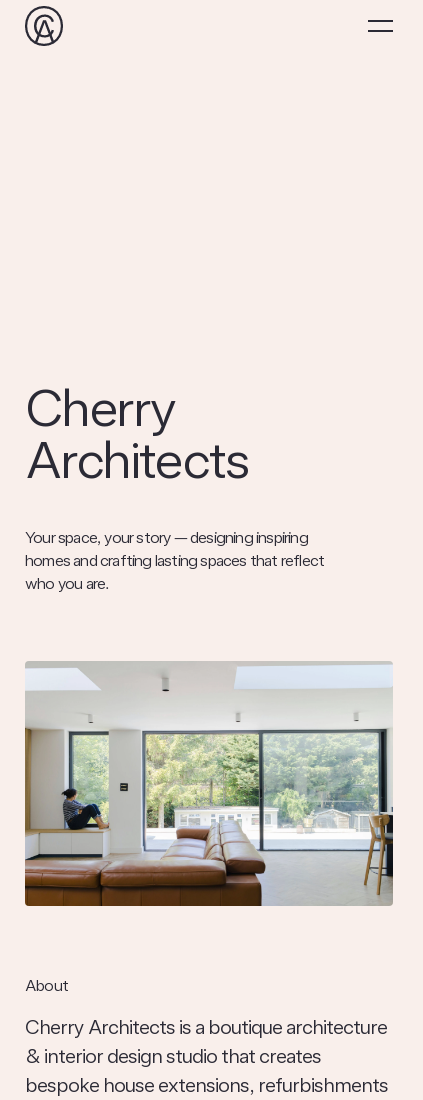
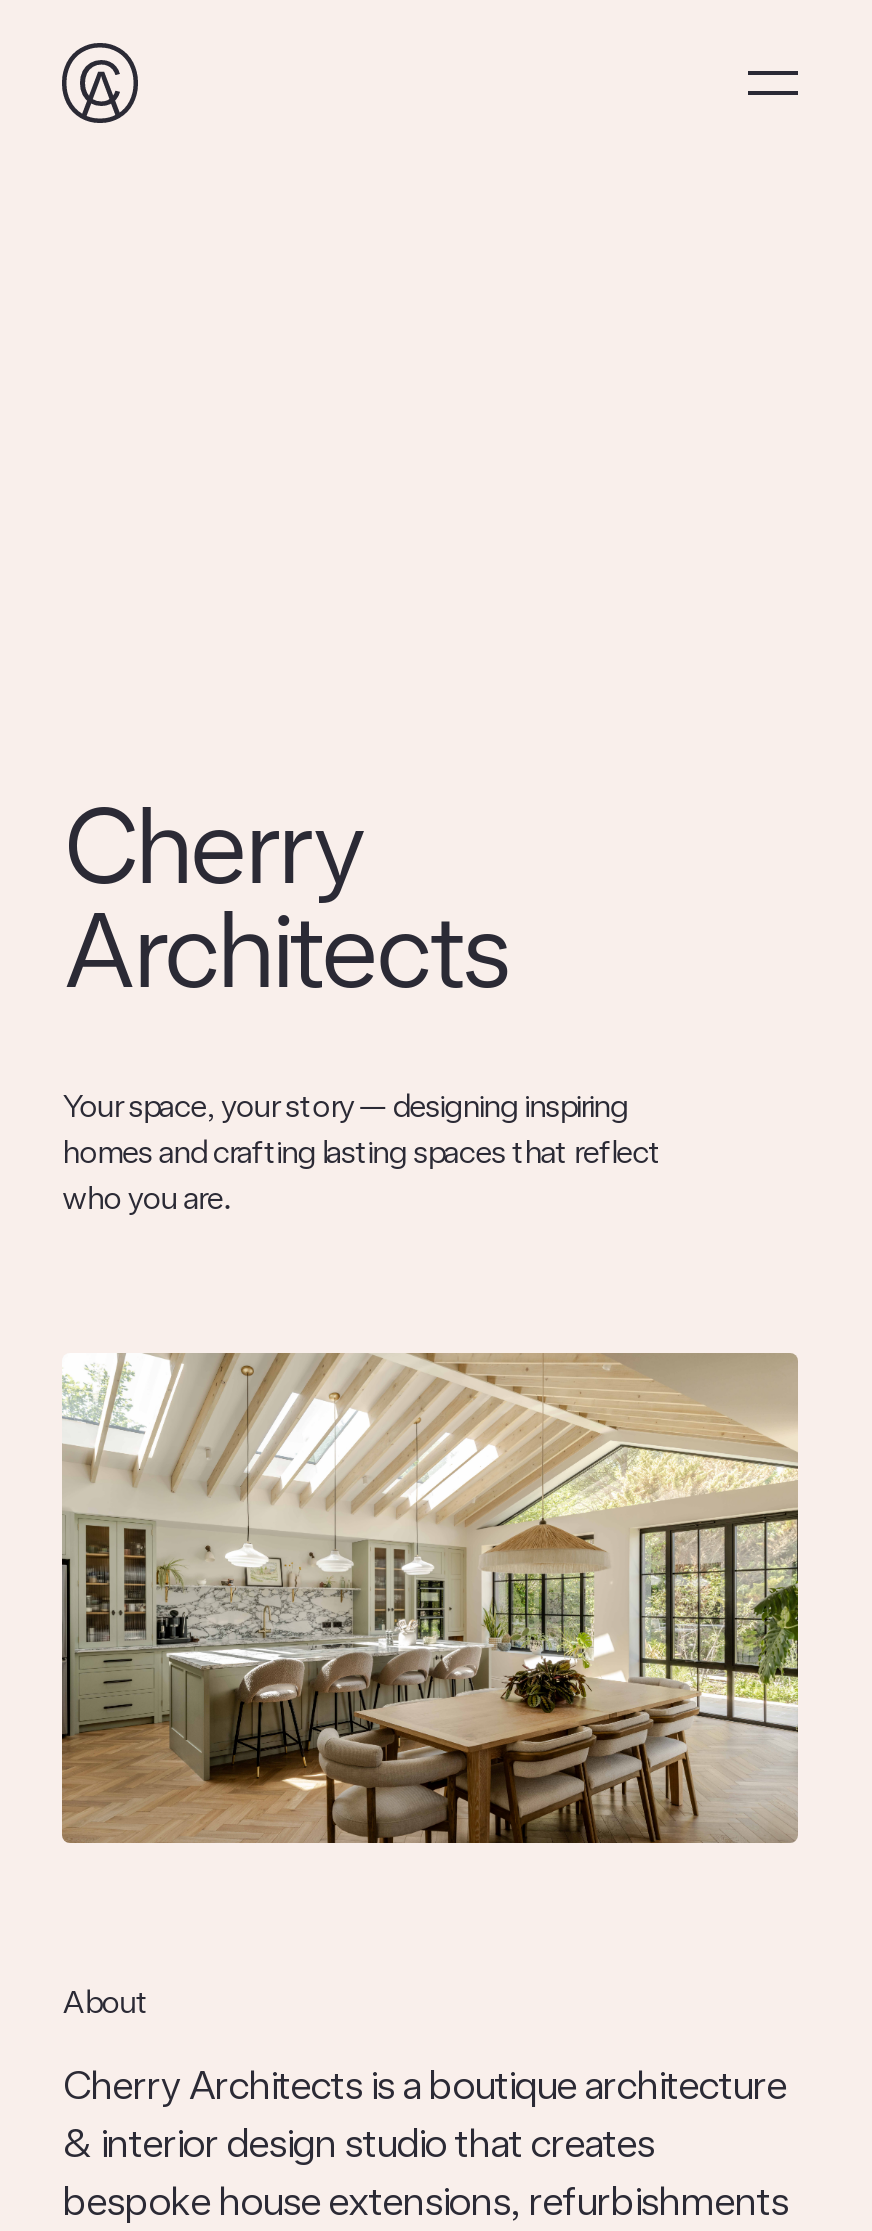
- [image]
+ [image]
